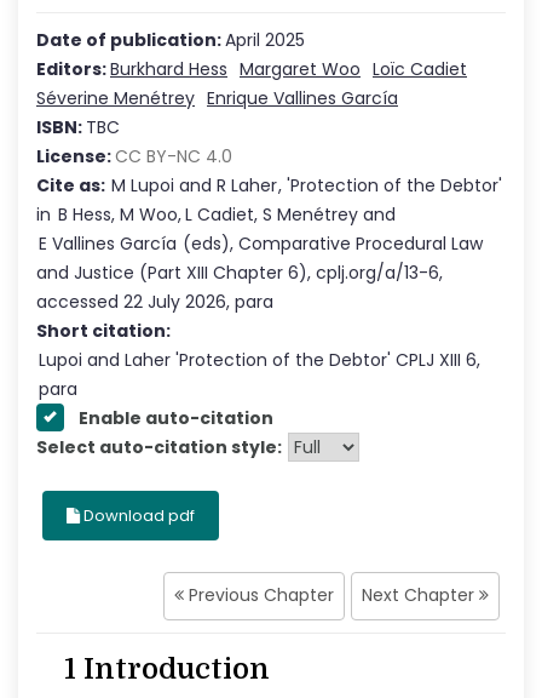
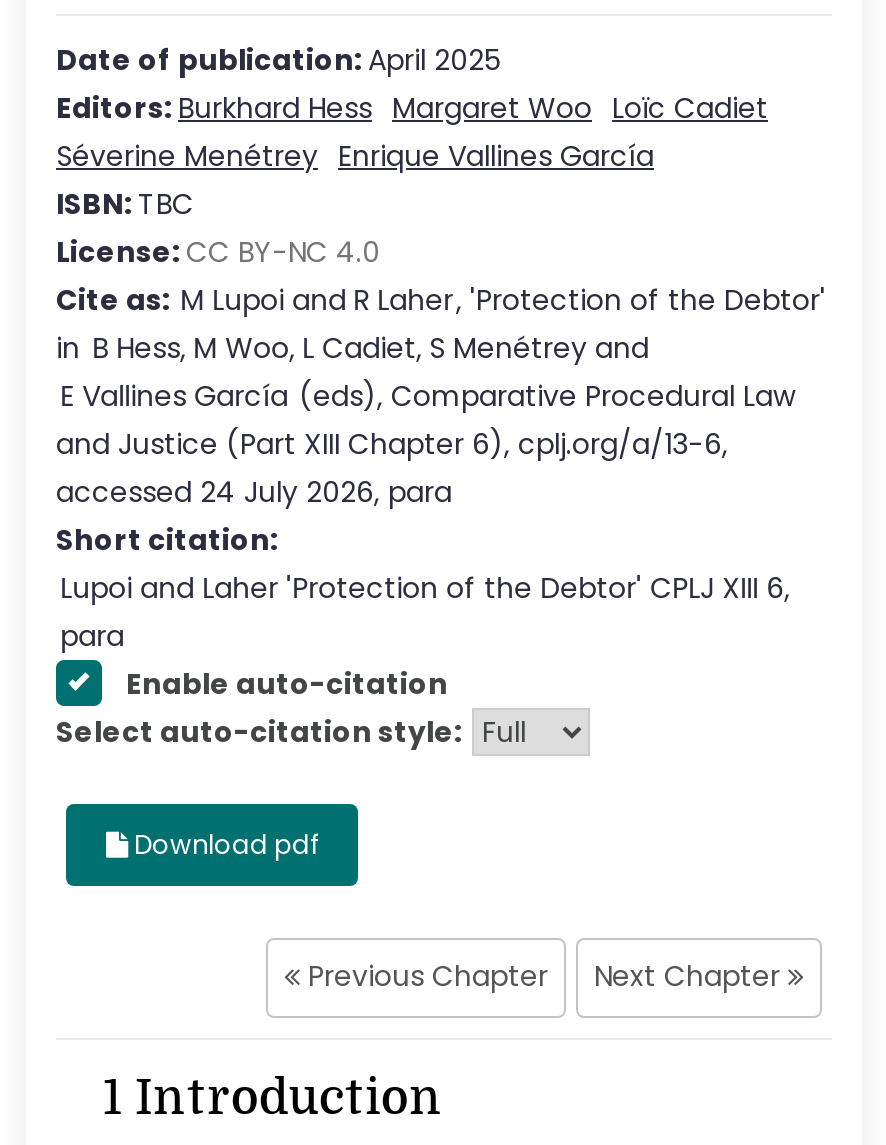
- accessed 22 July 2026, para
+ accessed 24 July 2026, para
